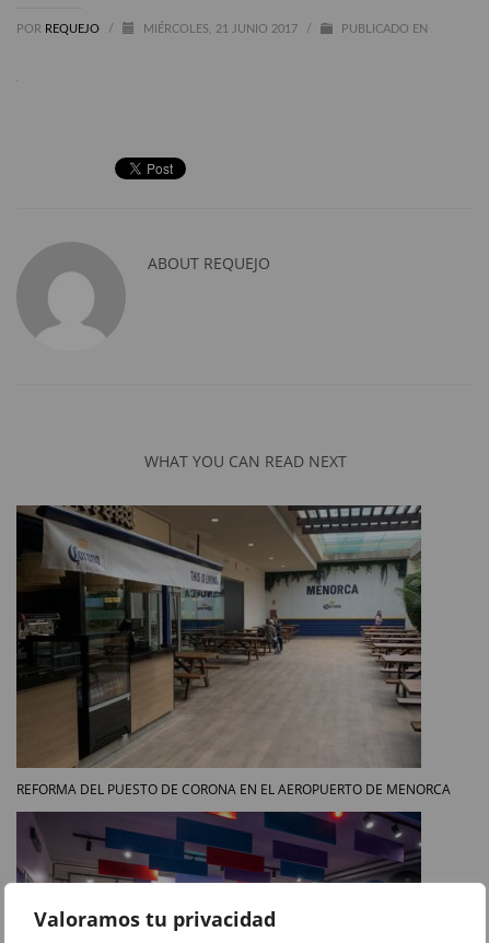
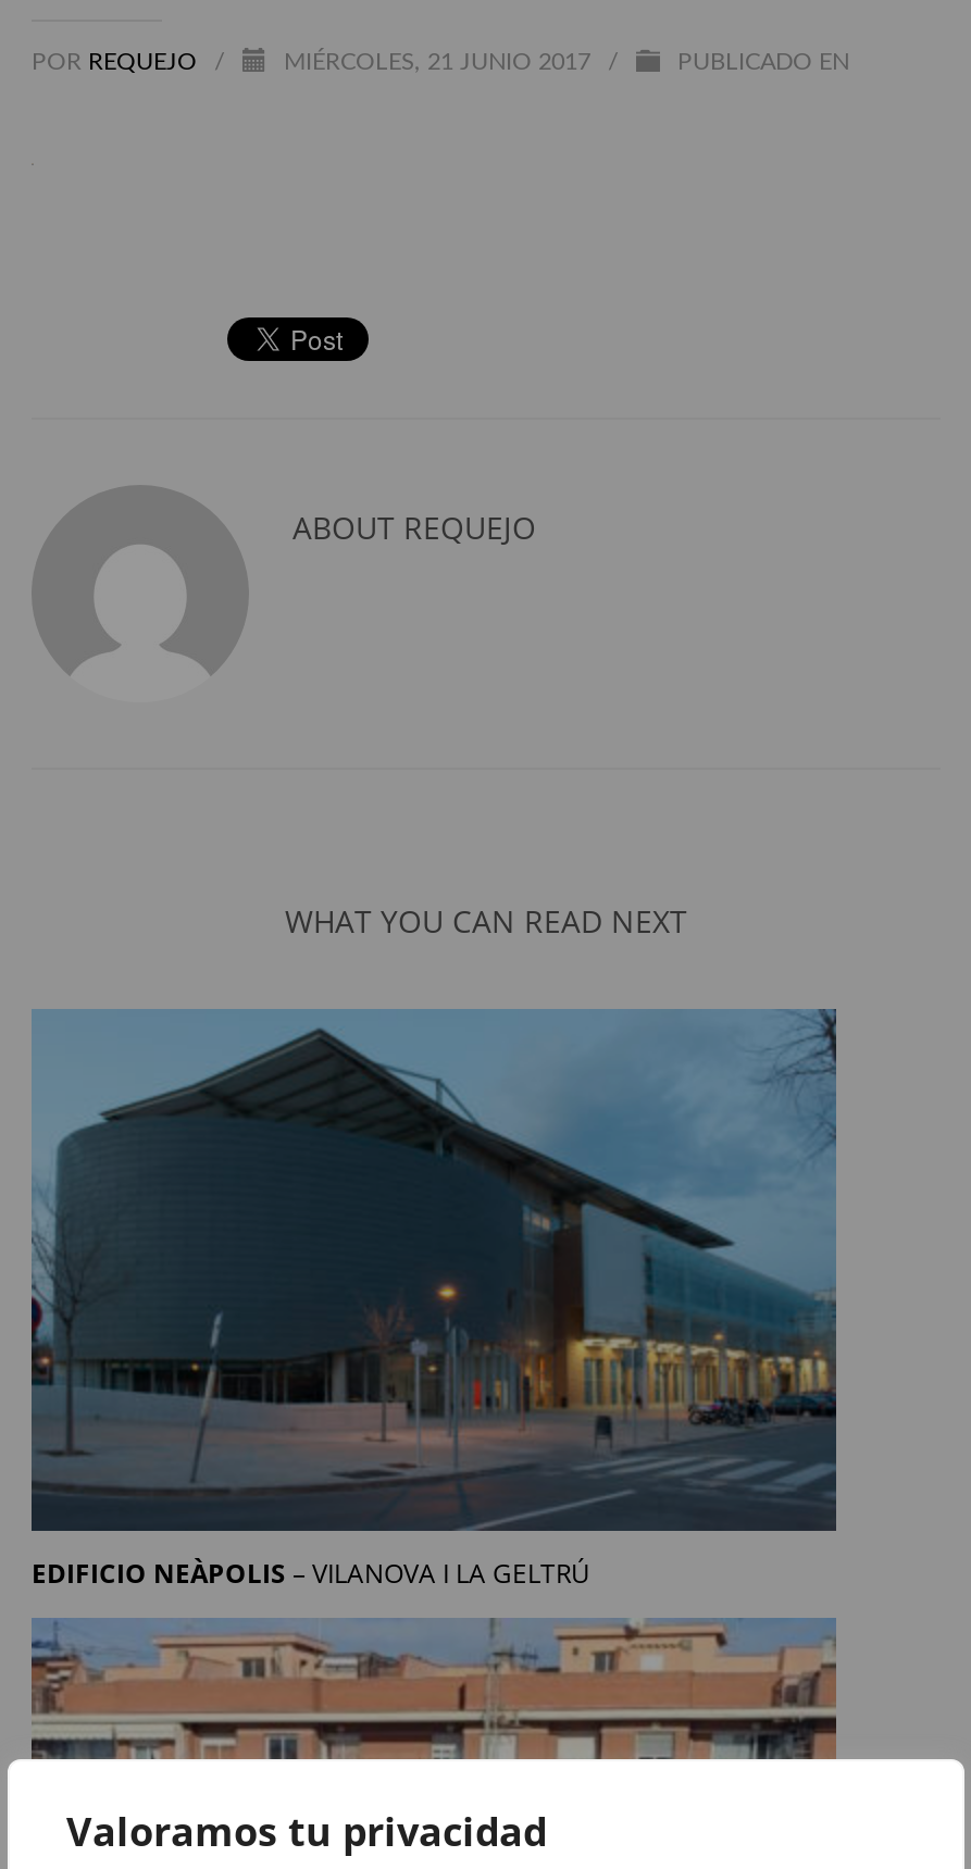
- [image]
- REFORMA DEL PUESTO DE CORONA EN EL AEROPUERTO DE MENORCA
+ [image]
+ EDIFICIO NEÀPOLIS – VILANOVA I LA GELTRÚ

- [image]
+ [image]
